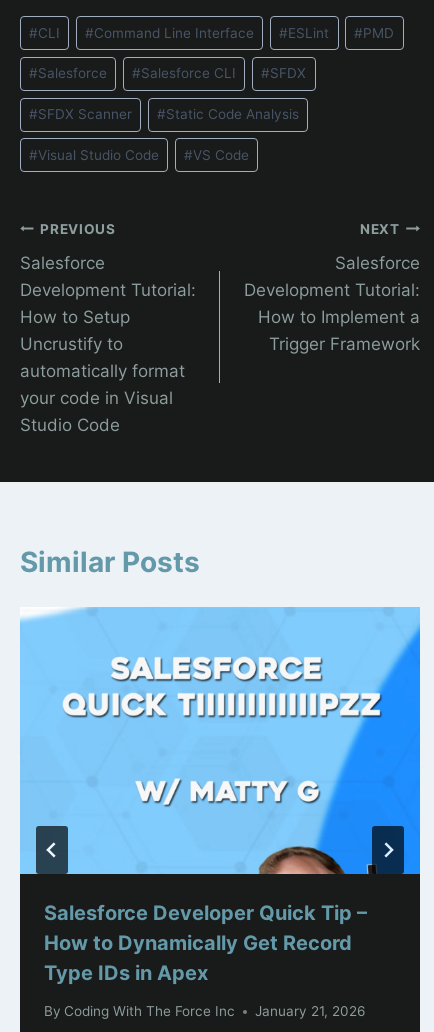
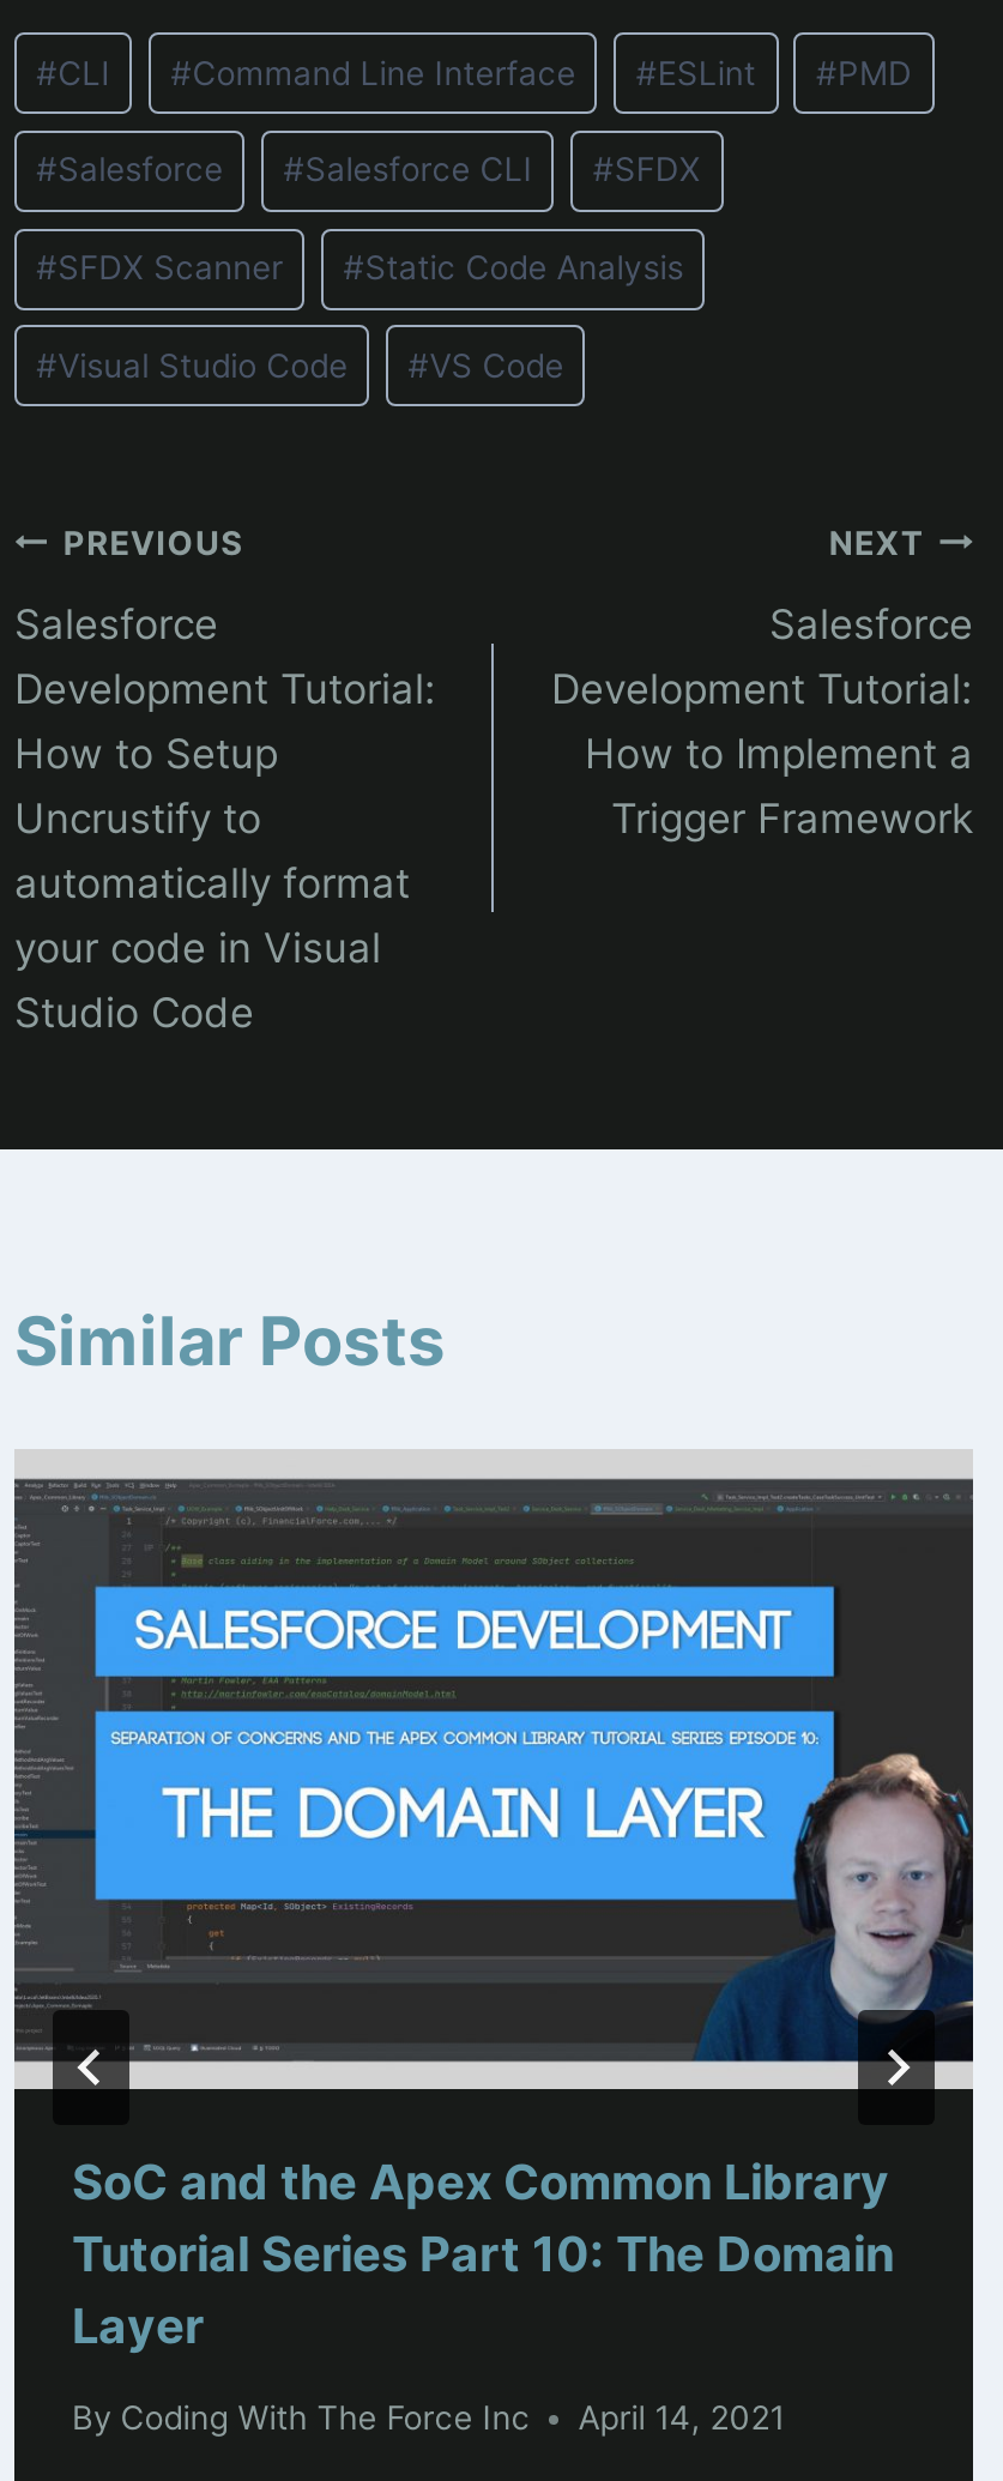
- [image]
- Salesforce Developer Quick Tip –
- How to Dynamically Get Record
- Type IDs in Apex
+ [image]
+ SoC and the Apex Common Library
+ Tutorial Series Part 10: The Domain
+ Layer

- By Coding With The Force Inc January 21, 2026
+ By Coding With The Force Inc April 14, 2021
